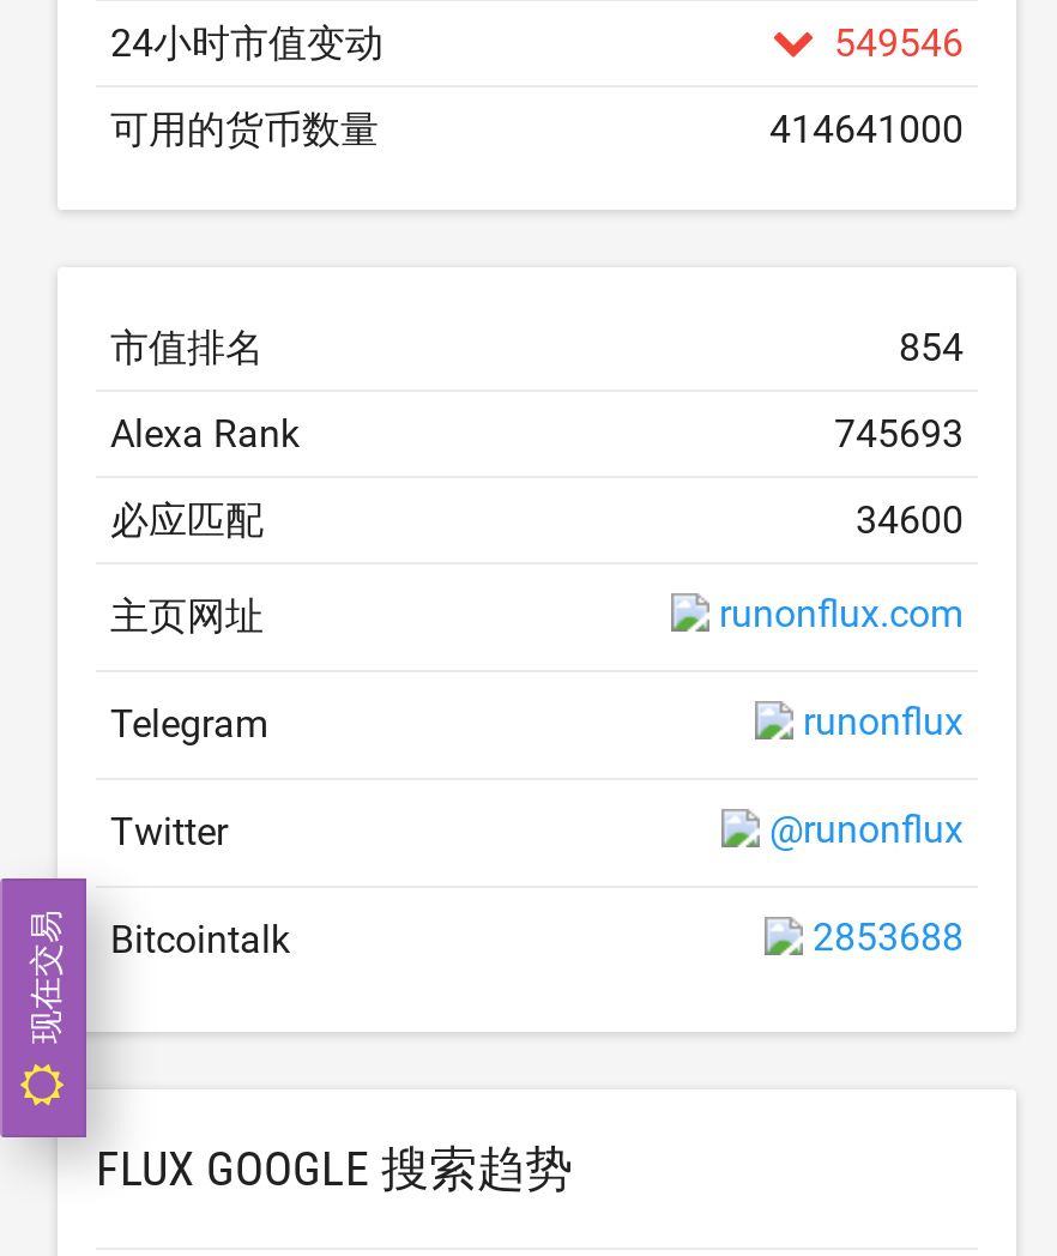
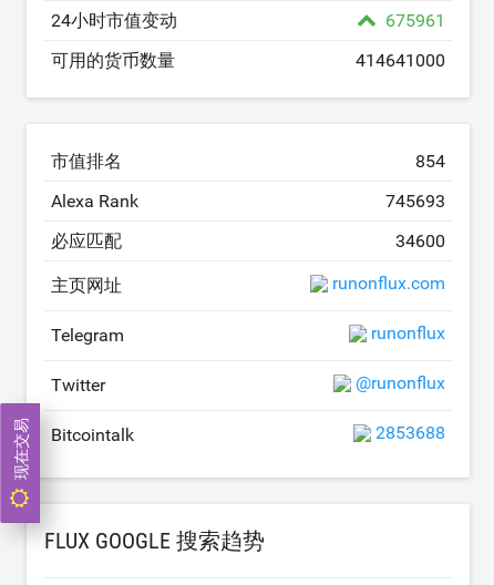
- 549546
+ 675961
